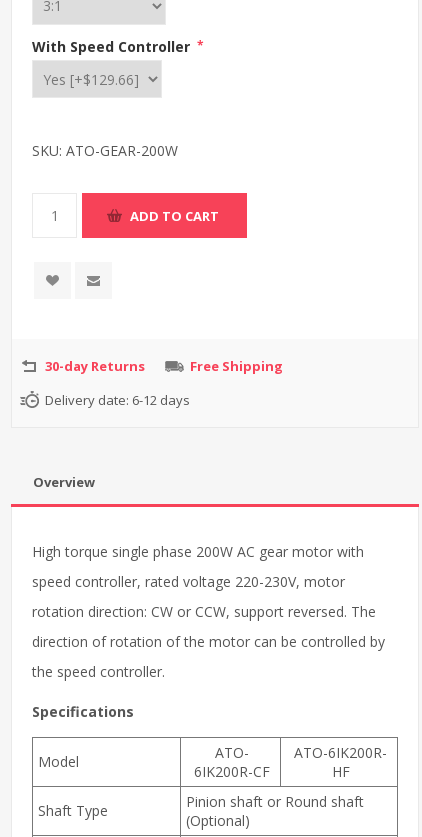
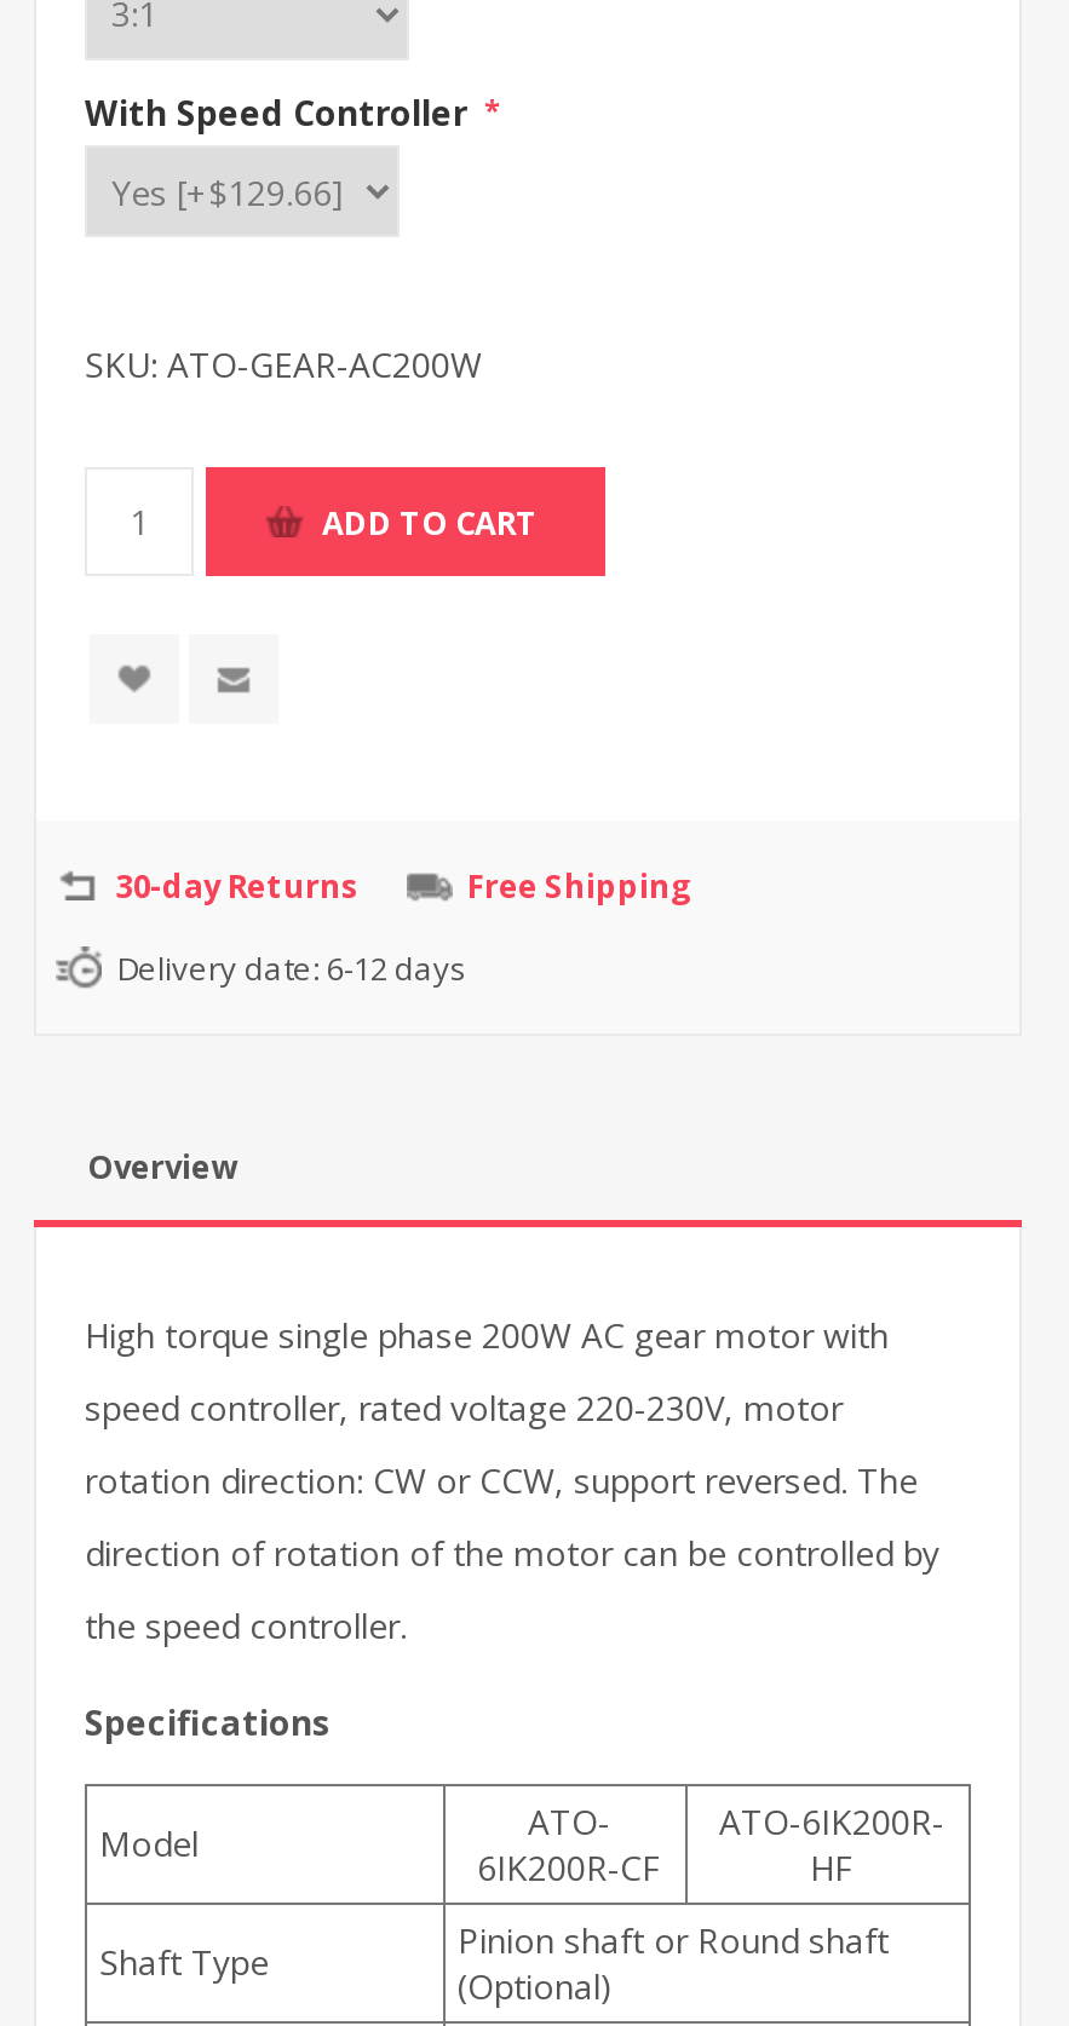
- SKU: ATO-GEAR-200W
+ SKU: ATO-GEAR-AC200W
